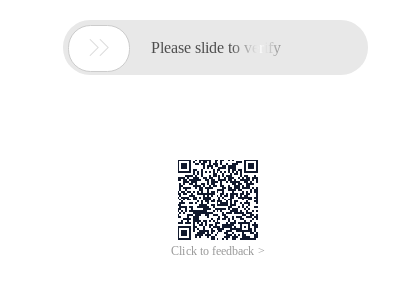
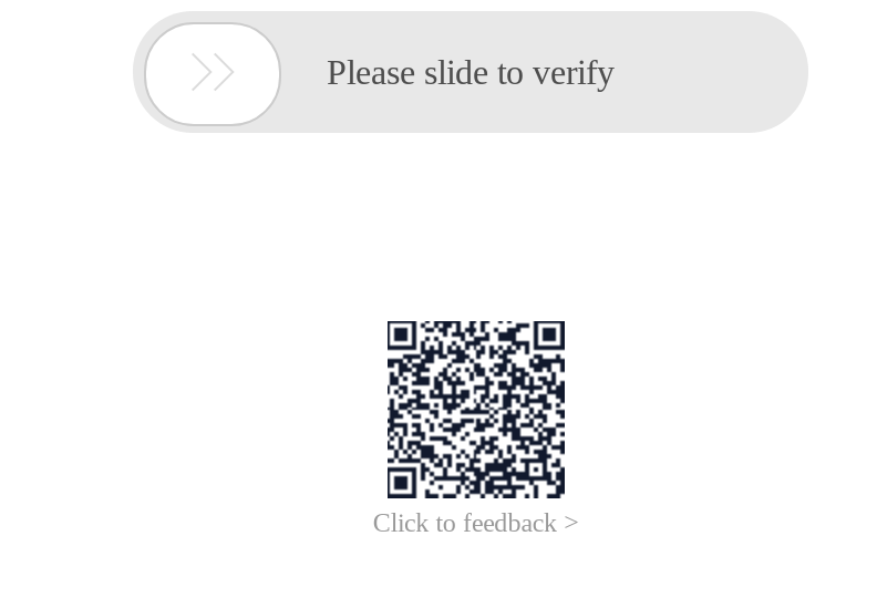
- [image]
+ [image]
